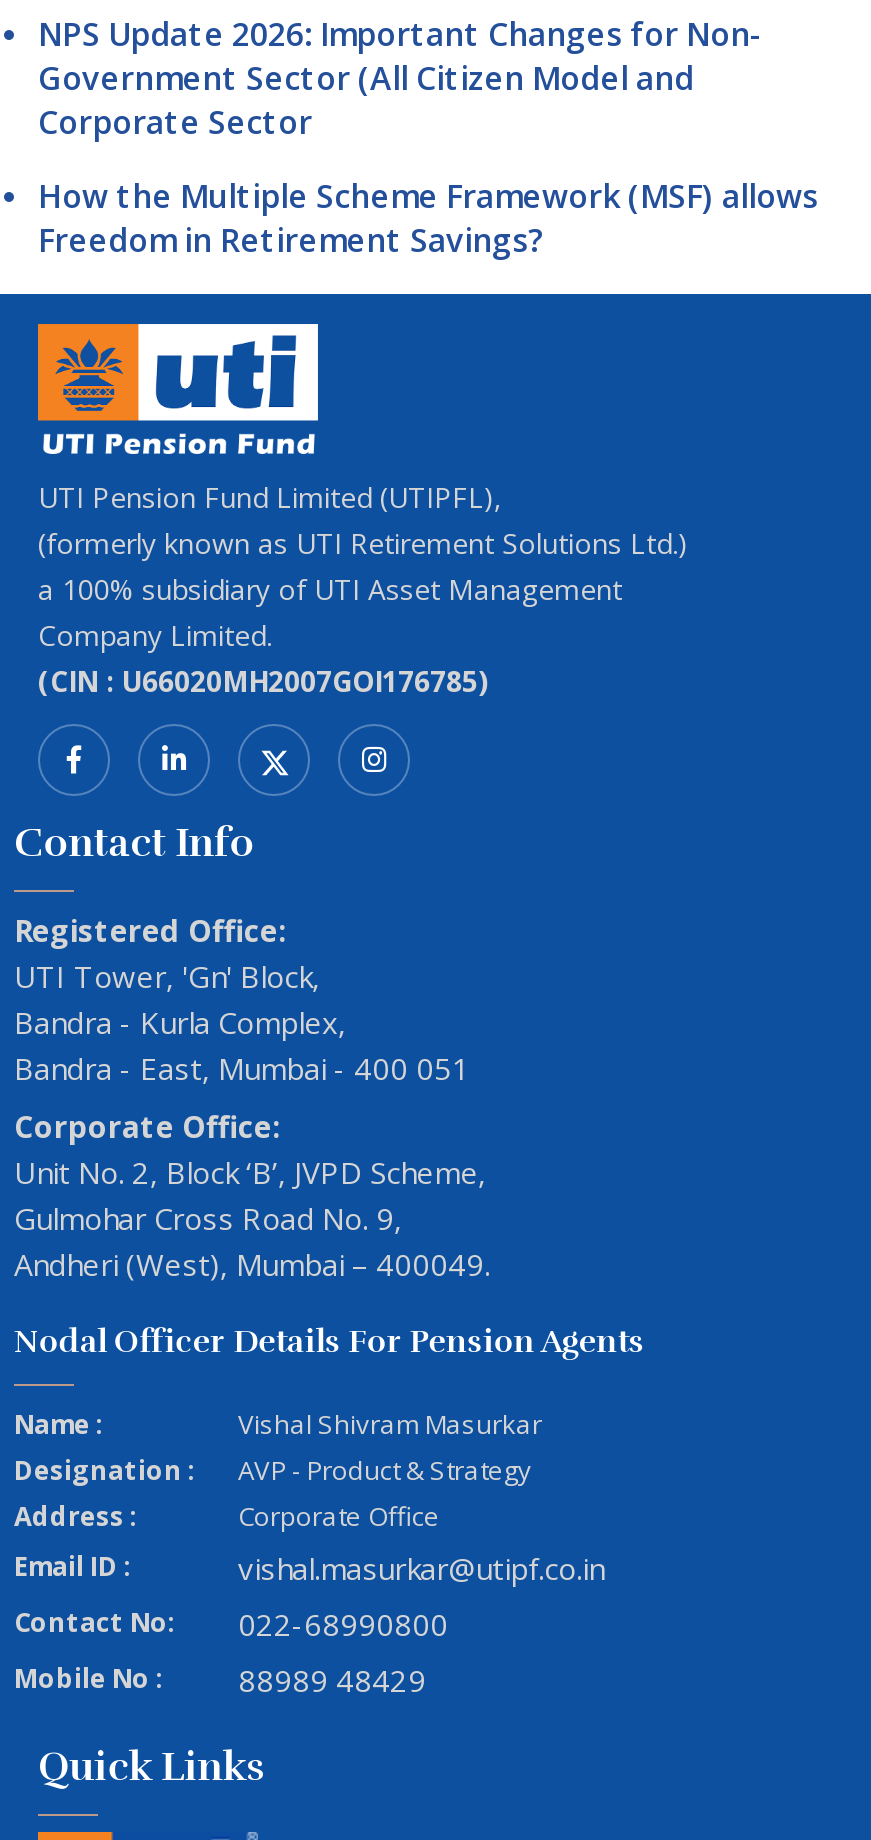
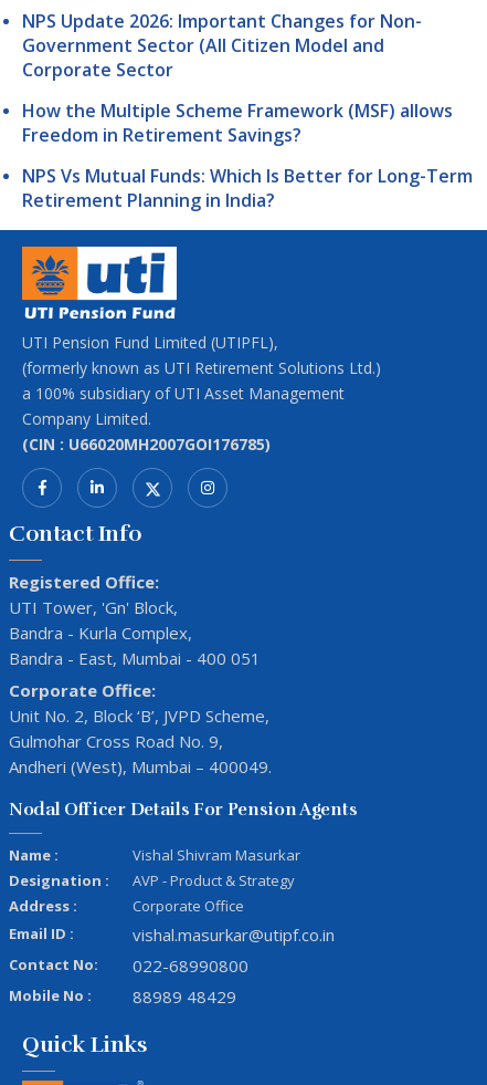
+ NPS Vs Mutual Funds: Which Is Better for Long-Term
+ Retirement Planning in India?
